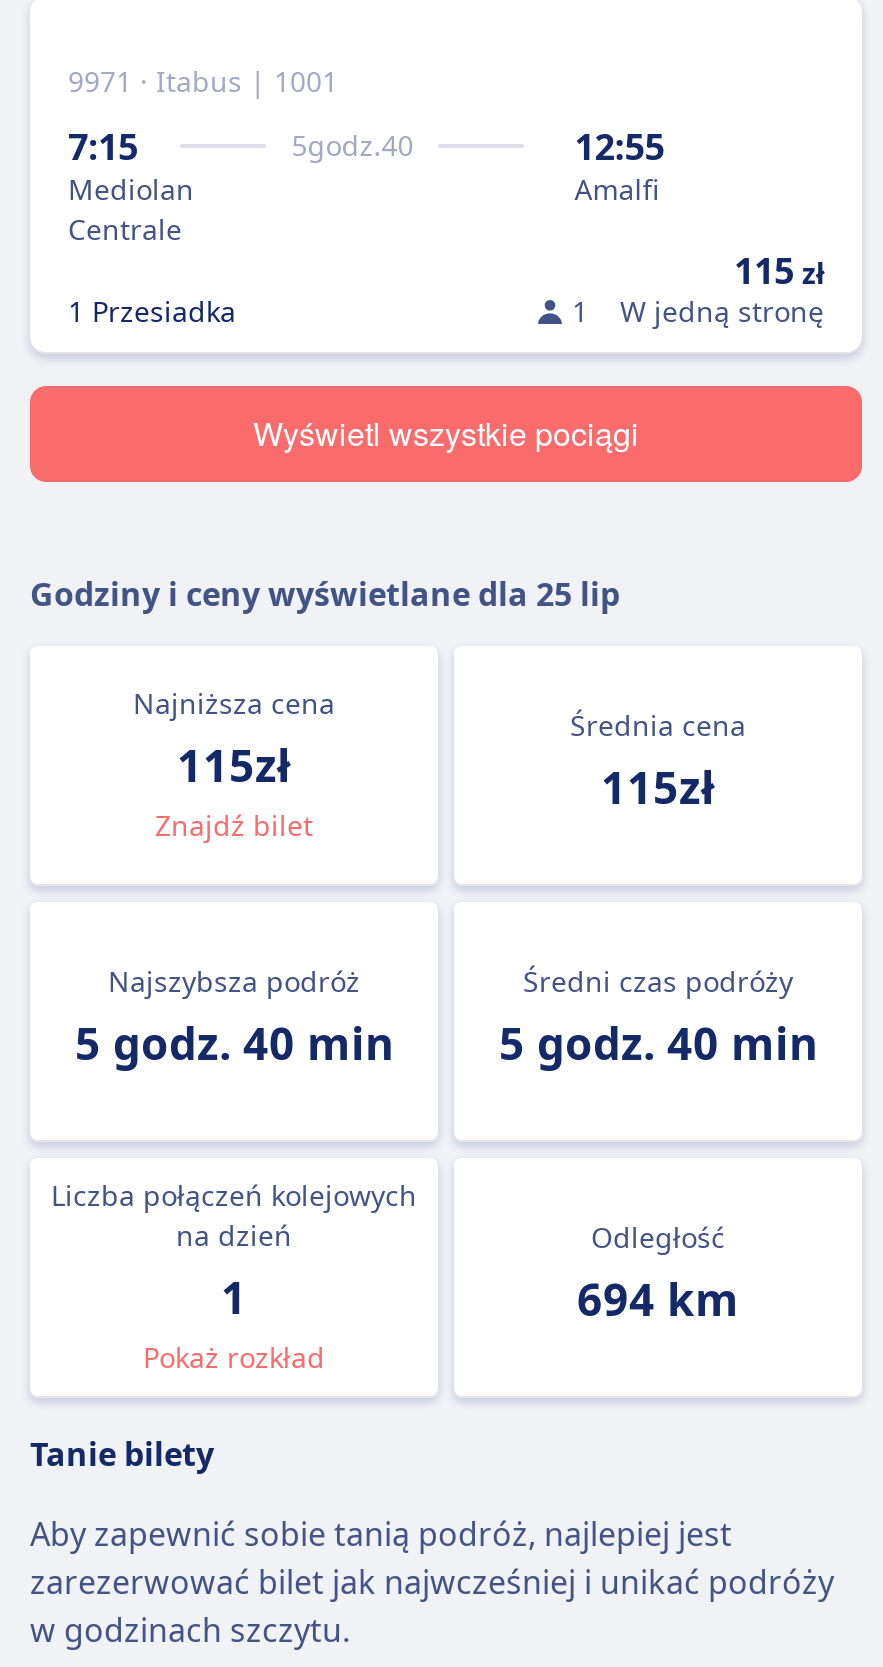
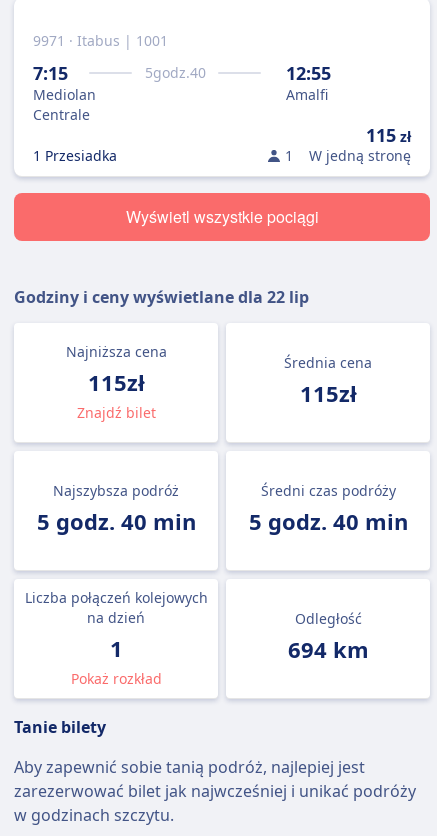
- Godziny i ceny wyświetlane dla 25 lip
+ Godziny i ceny wyświetlane dla 22 lip
